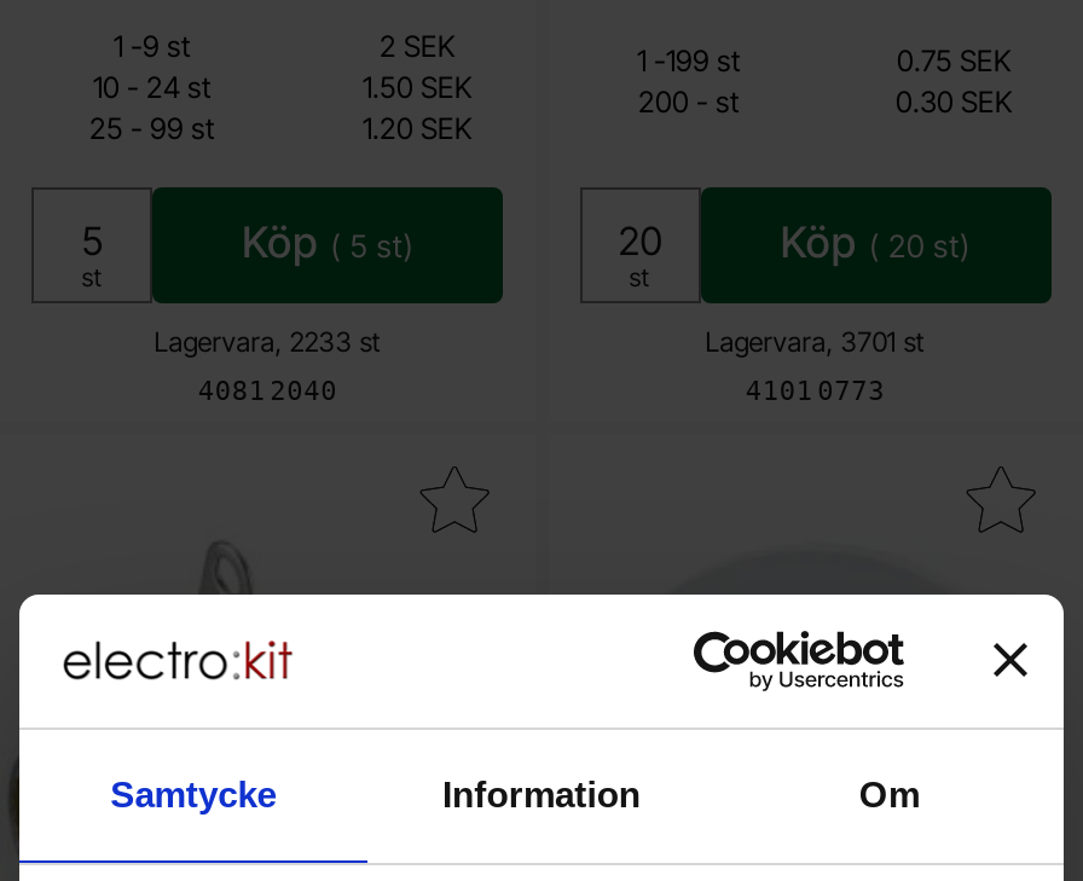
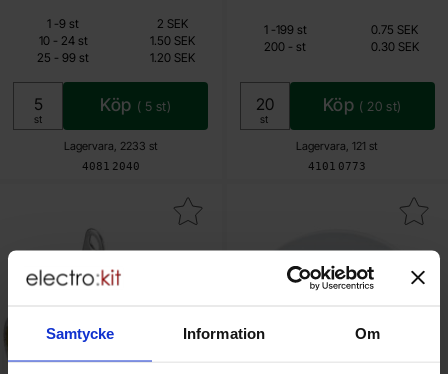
- Lagervara, 3701 st
+ Lagervara, 121 st
